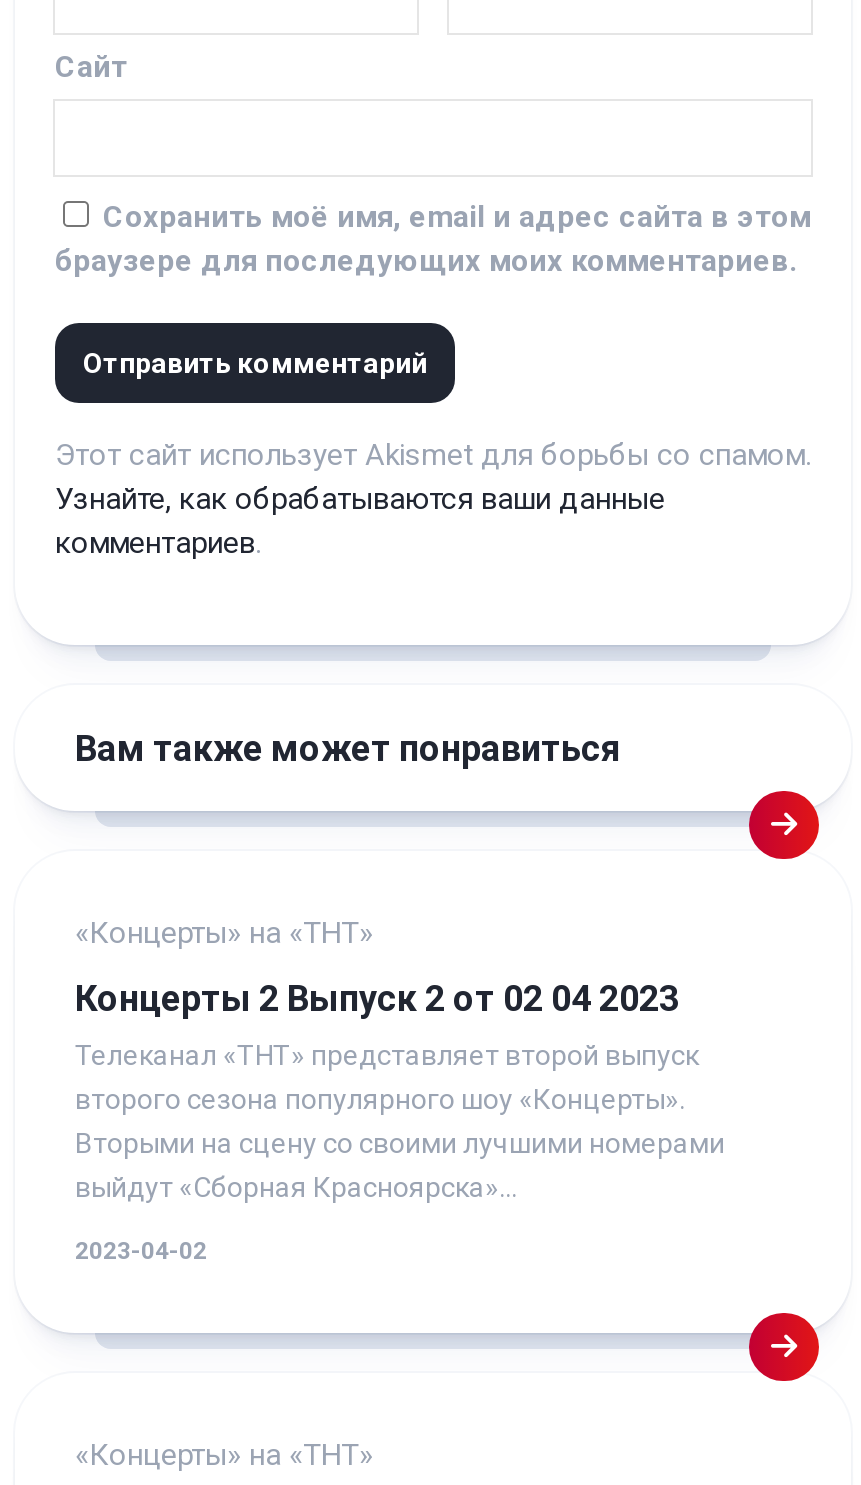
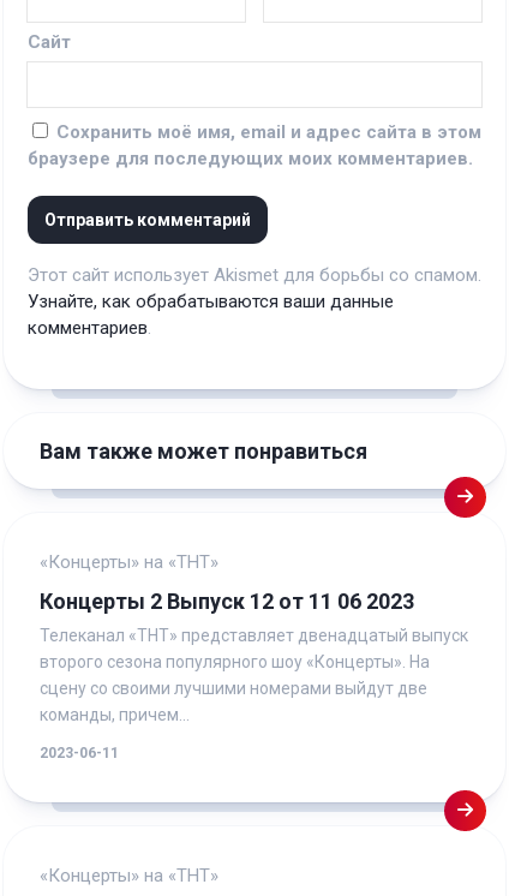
- Концерты 2 Выпуск 2 от 02 04 2023
+ Концерты 2 Выпуск 12 от 11 06 2023

- Телеканал «ТНТ» представляет второй выпуск
- второго сезона популярного шоу «Концерты».
- Вторыми на сцену со своими лучшими номерами
- выйдут «Сборная Красноярска»...
+ Телеканал «ТНТ» представляет двенадцатый выпуск
+ второго сезона популярного шоу «Концерты». На
+ сцену со своими лучшими номерами выйдут две
+ команды, причем...

- 2023-04-02
+ 2023-06-11
